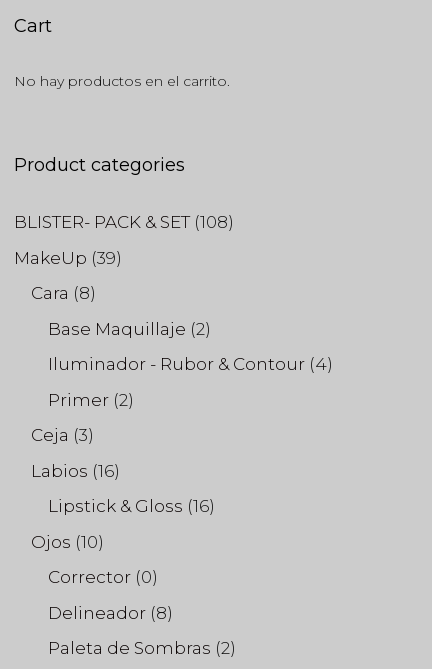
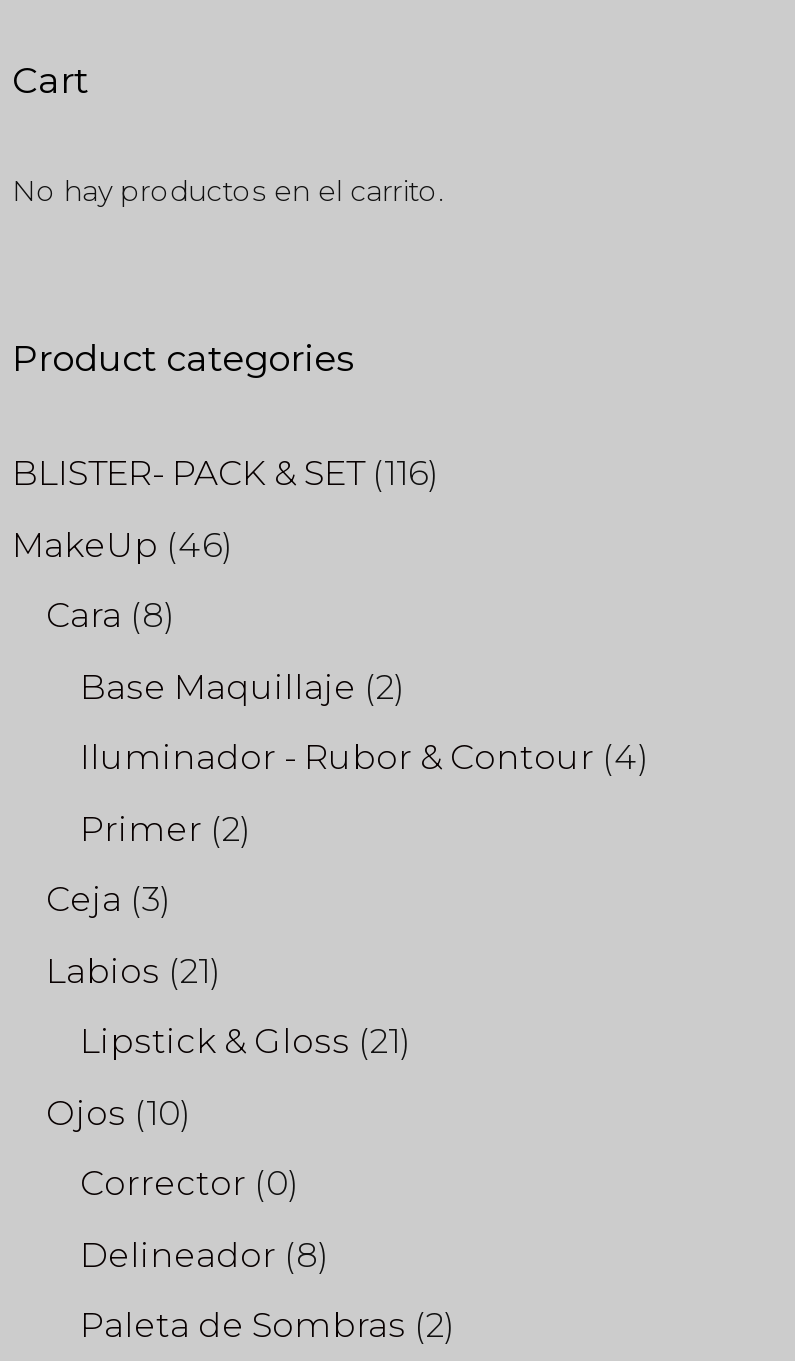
- BLISTER- PACK & SET (108)
+ BLISTER- PACK & SET (116)

- MakeUp (39)
+ MakeUp (46)

- Labios (16)
+ Labios (21)

- Lipstick & Gloss (16)
+ Lipstick & Gloss (21)
